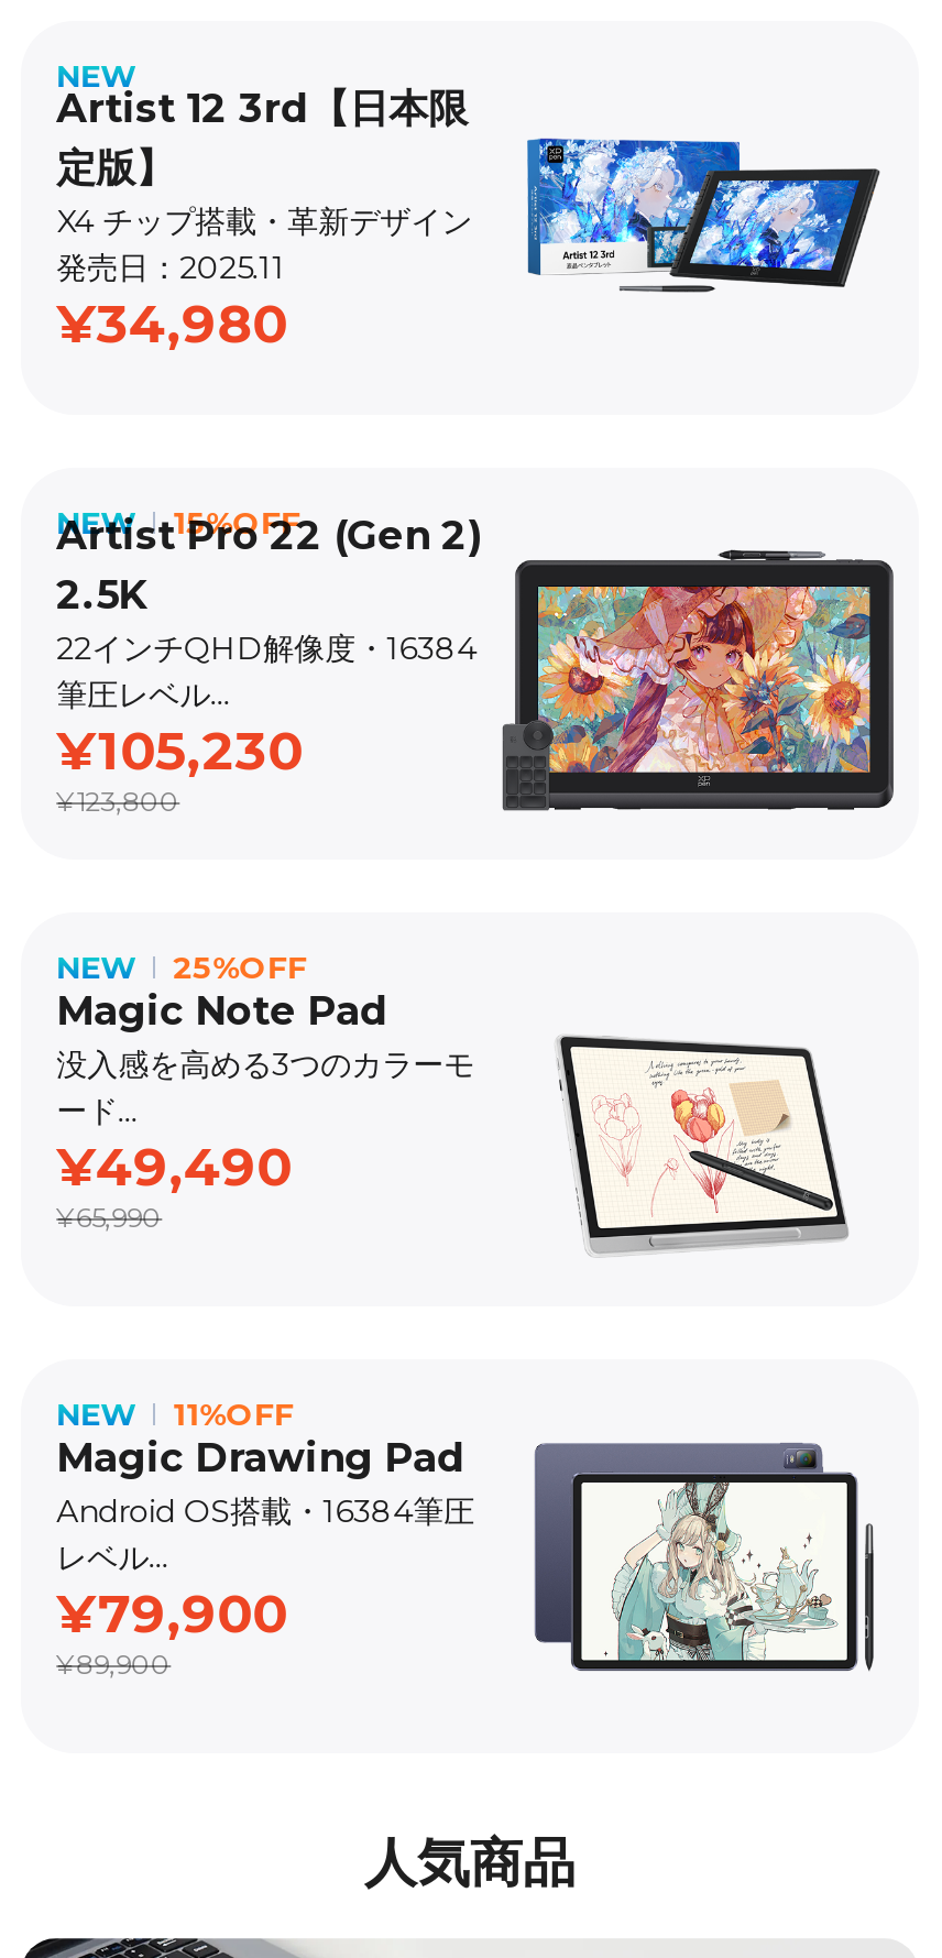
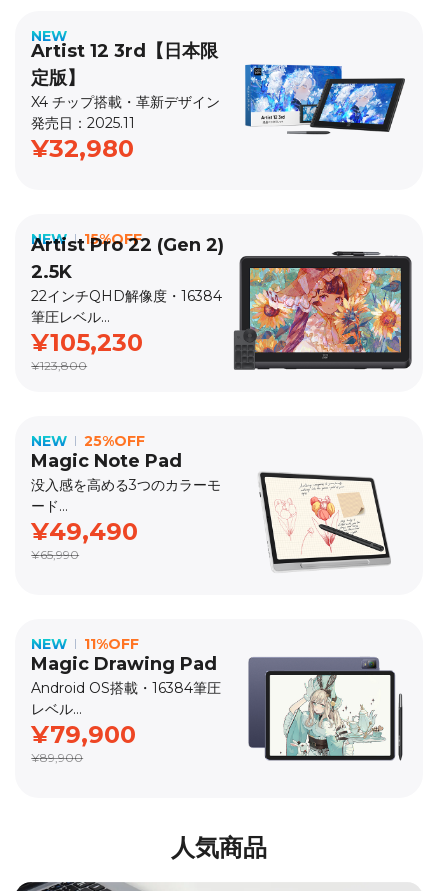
- ¥34,980
+ ¥32,980
